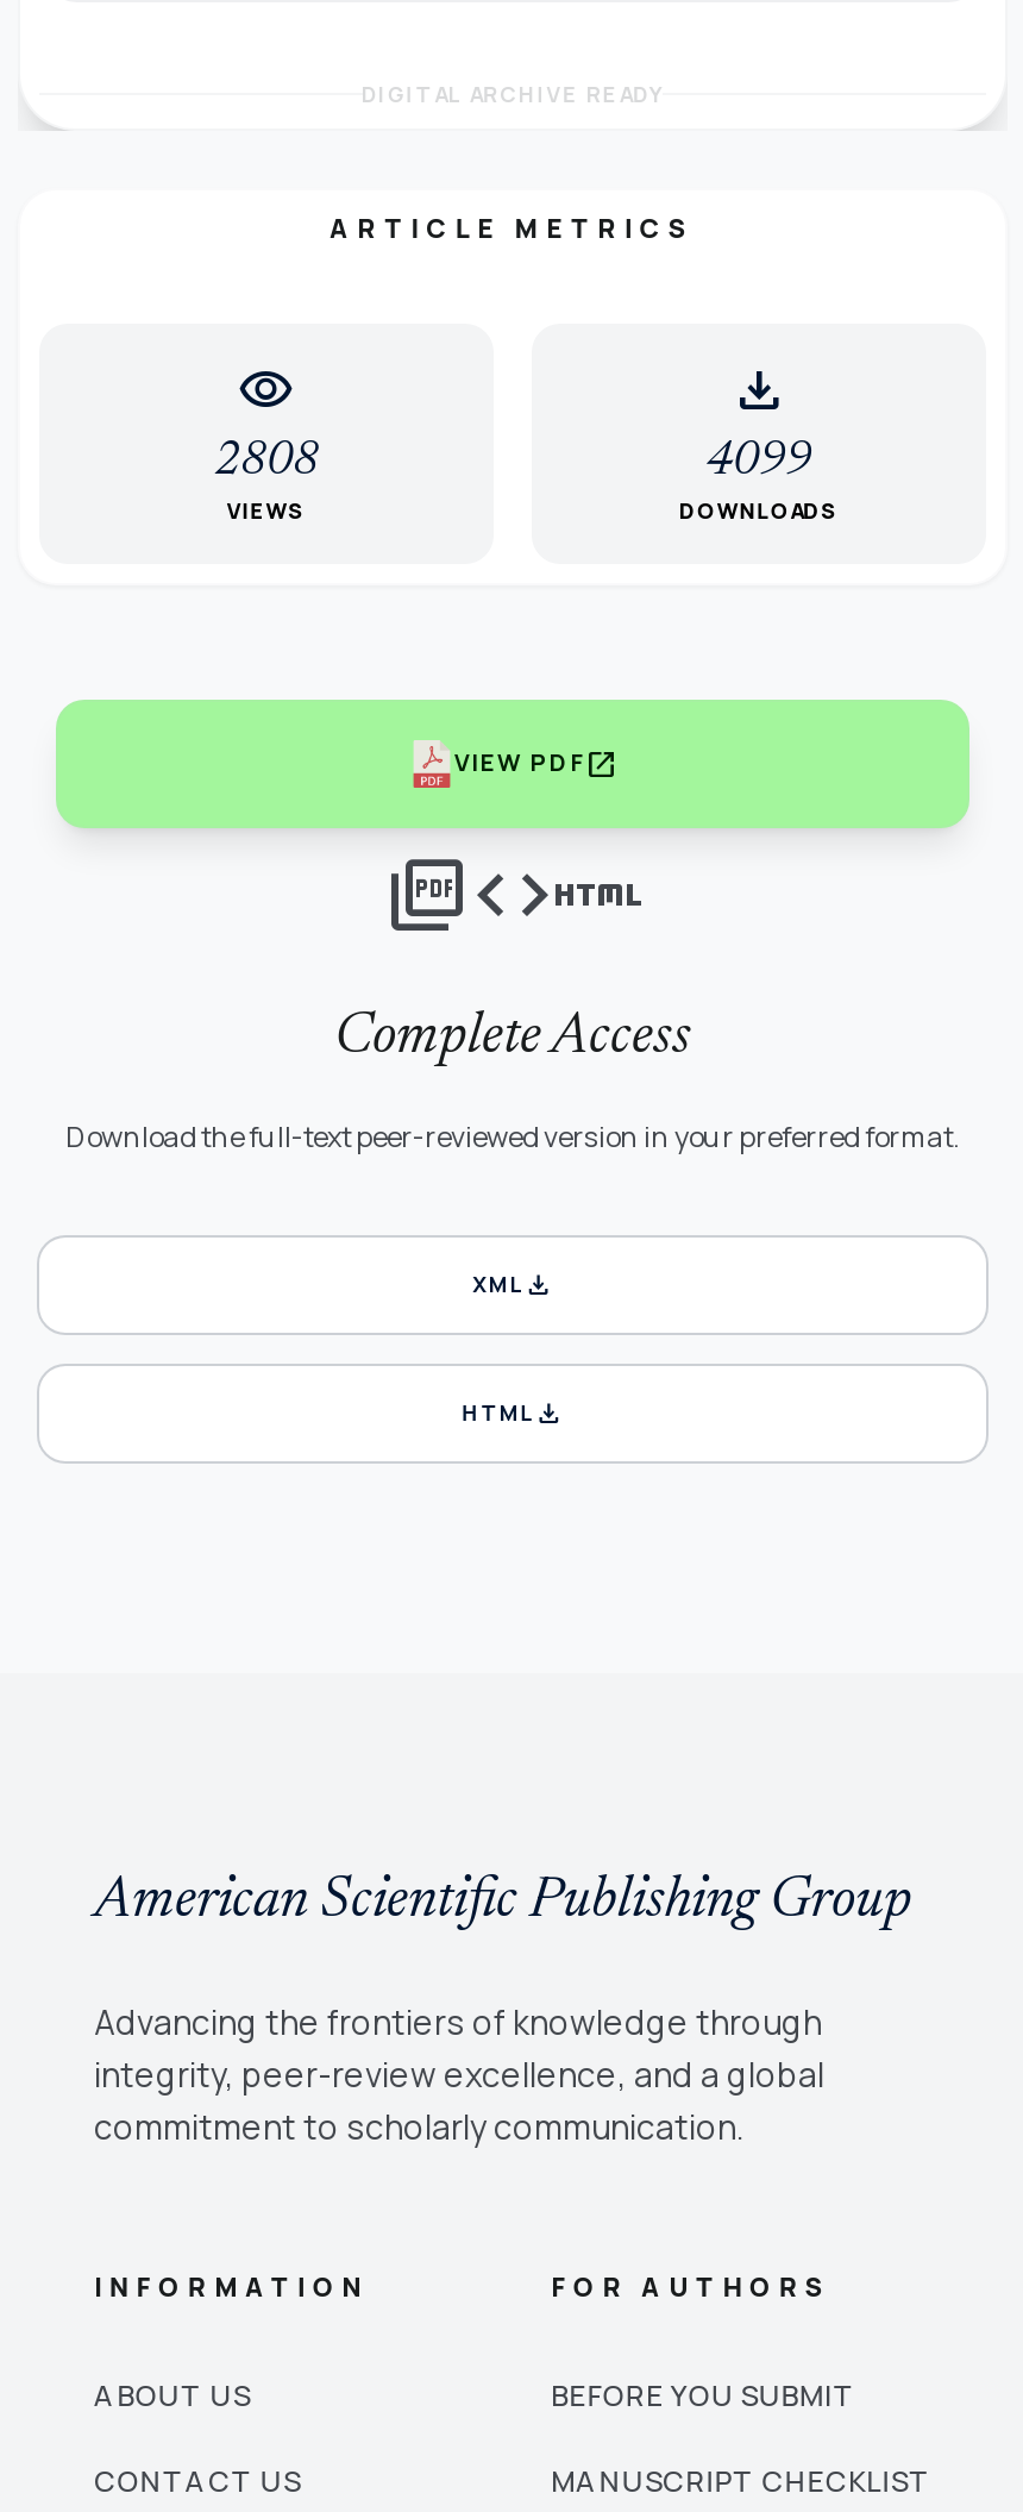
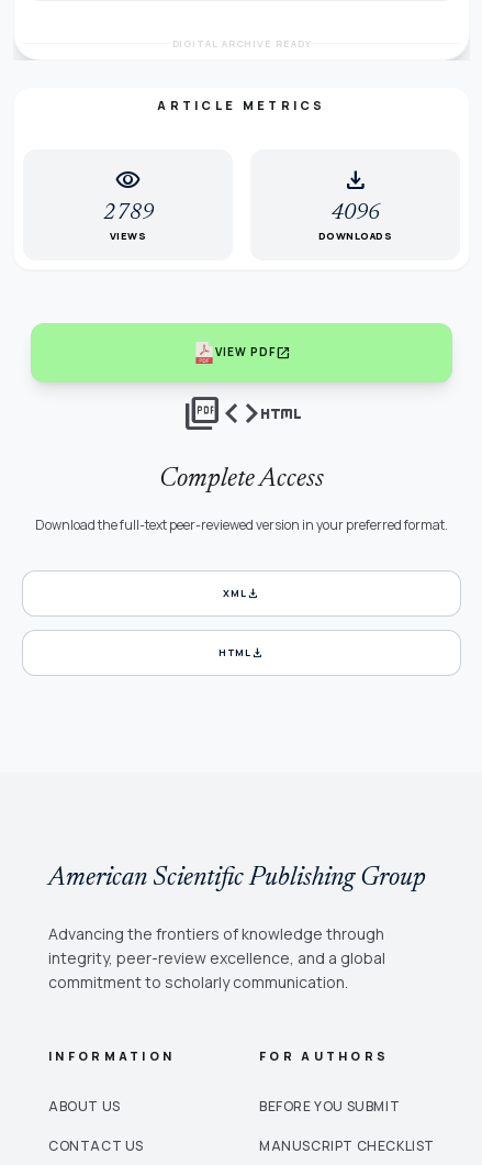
- 2808
+ 2789

- 4099
+ 4096
